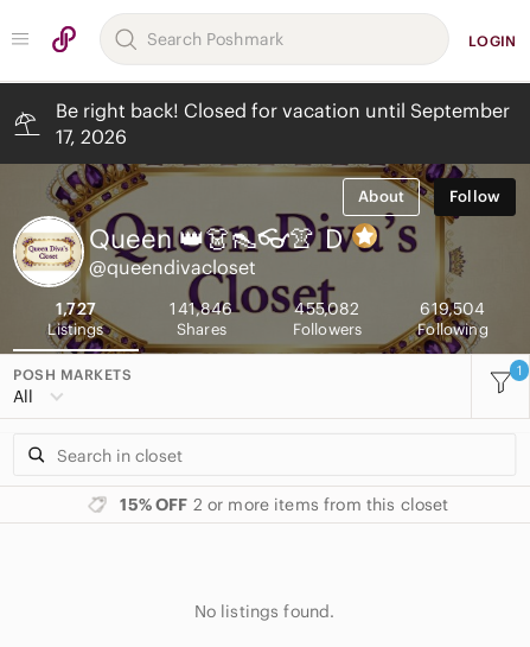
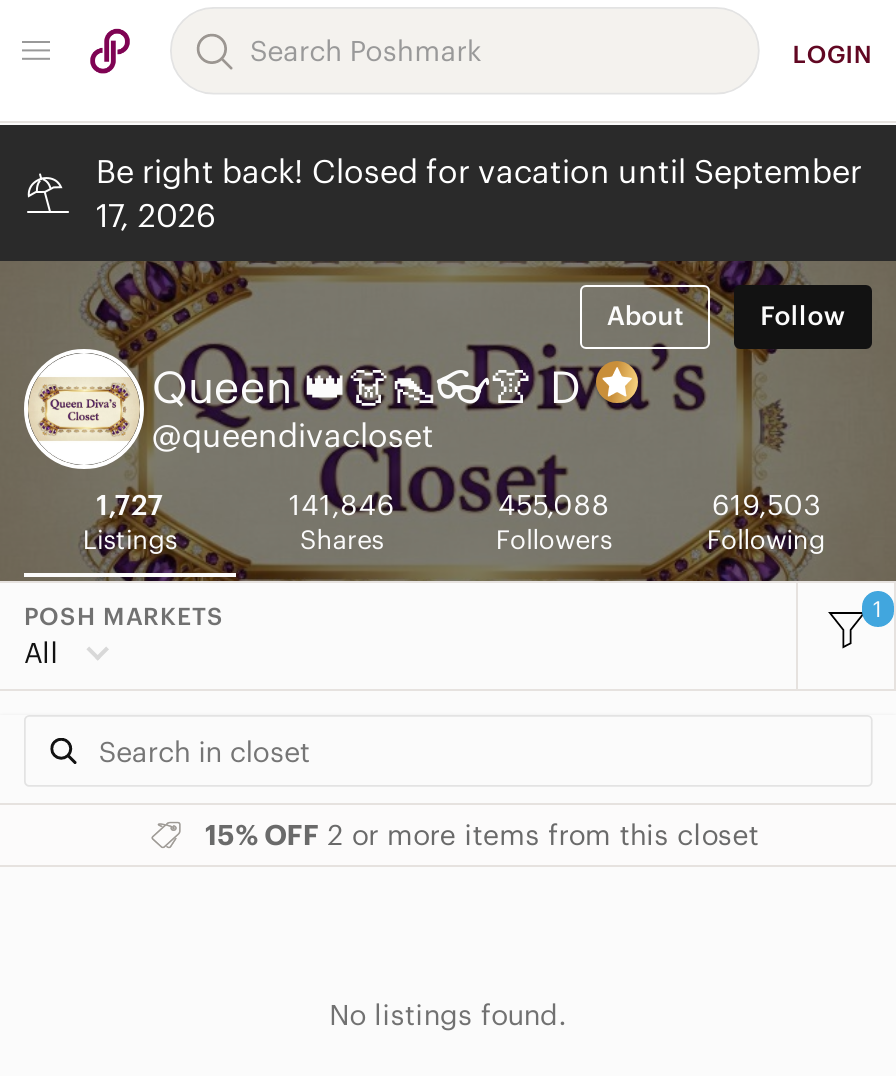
- 455,082
+ 455,088

- 619,504
+ 619,503
